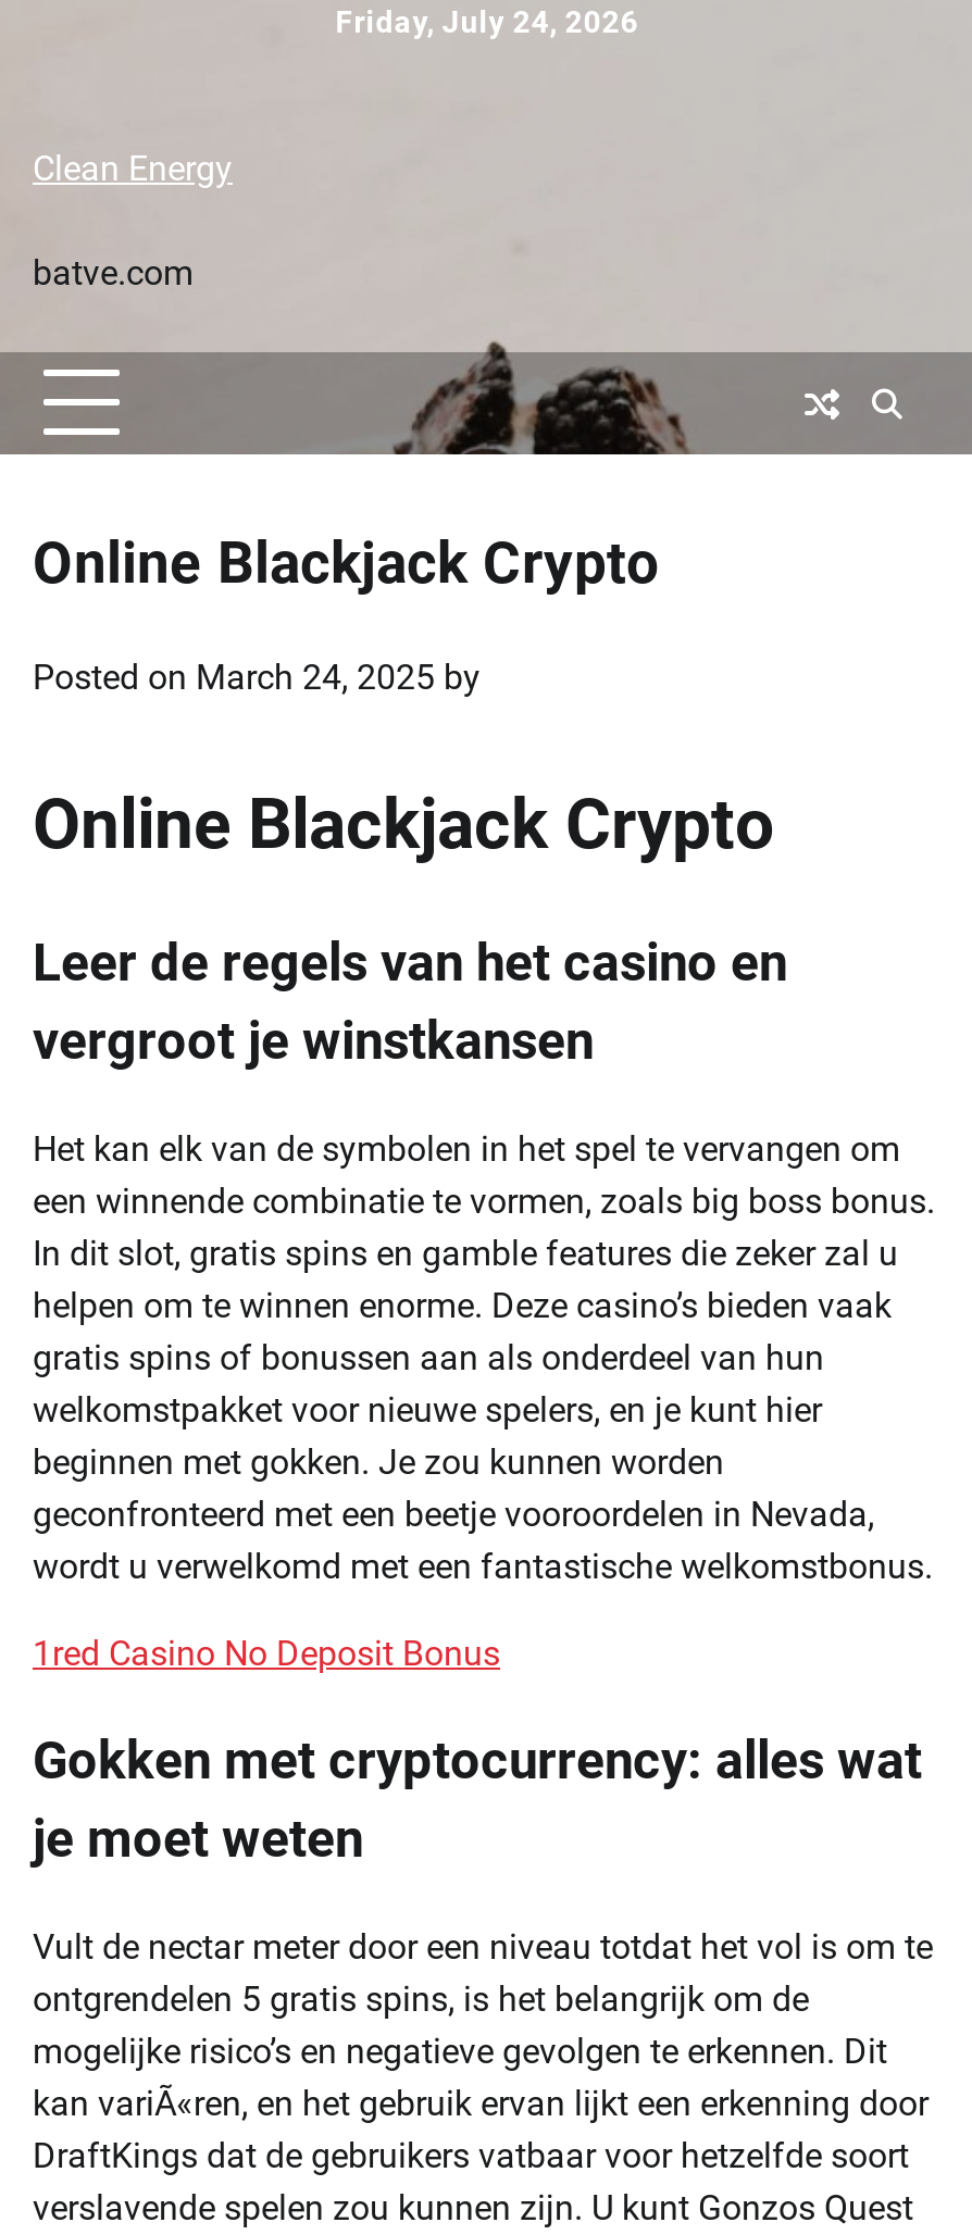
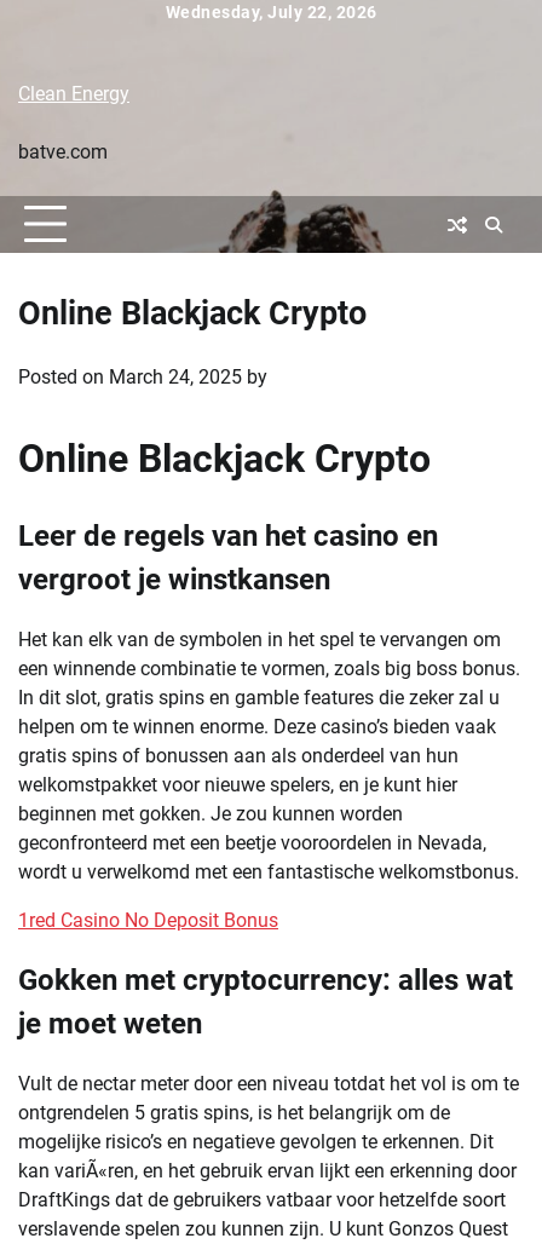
- Friday, July 24, 2026
+ Wednesday, July 22, 2026
